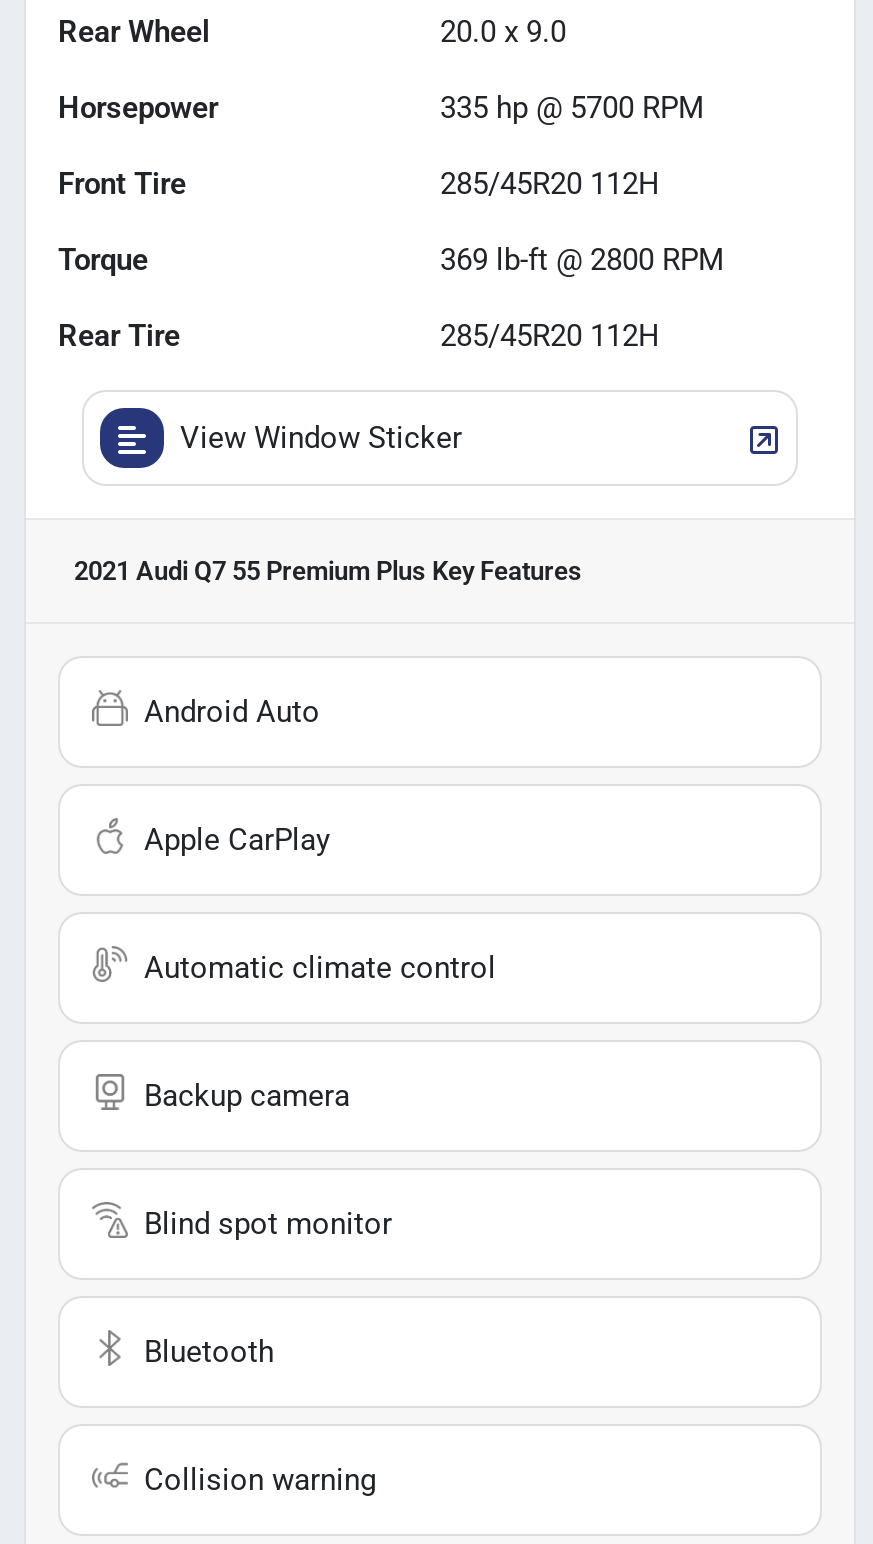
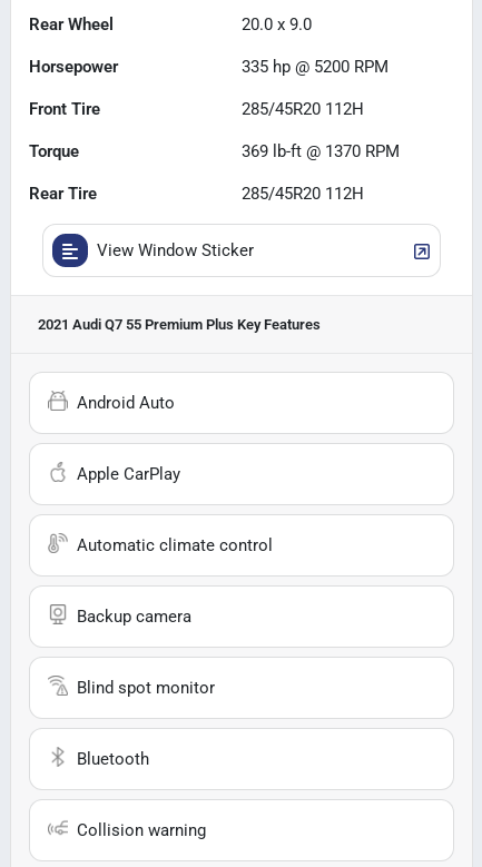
- 335 hp @ 5700 RPM
+ 335 hp @ 5200 RPM

- 369 lb-ft @ 2800 RPM
+ 369 lb-ft @ 1370 RPM
